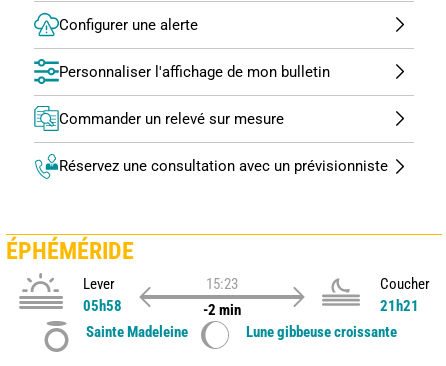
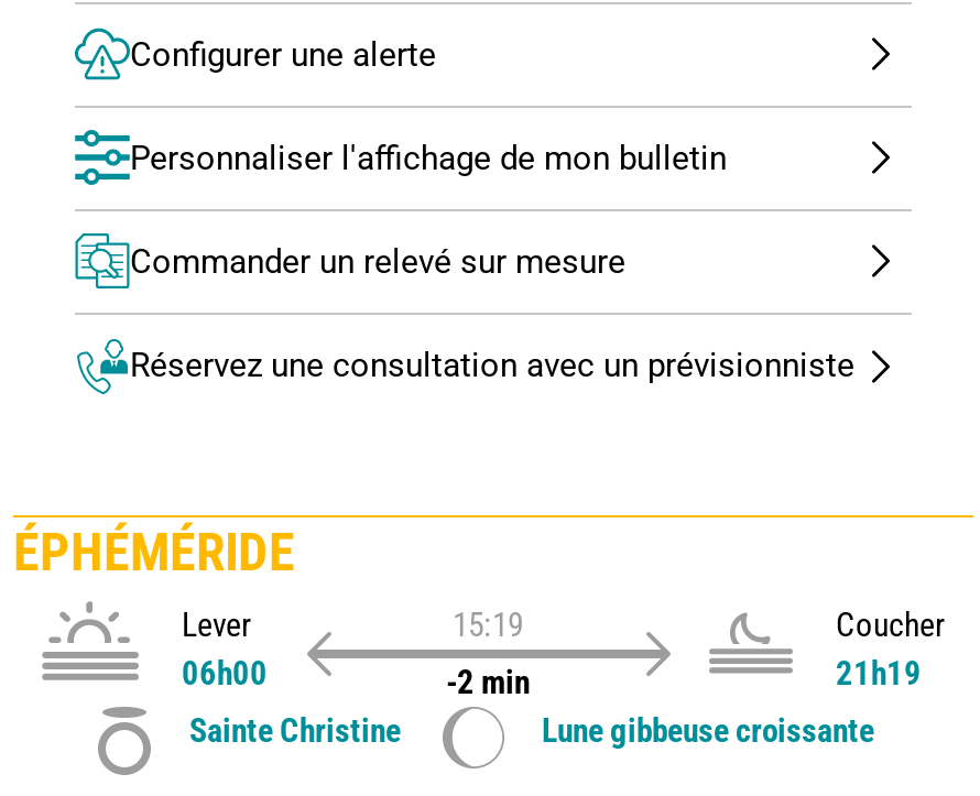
- 15:23
+ 15:19

- 05h58
+ 06h00

- 21h21
- Sainte Madeleine
+ 21h19
+ Sainte Christine
